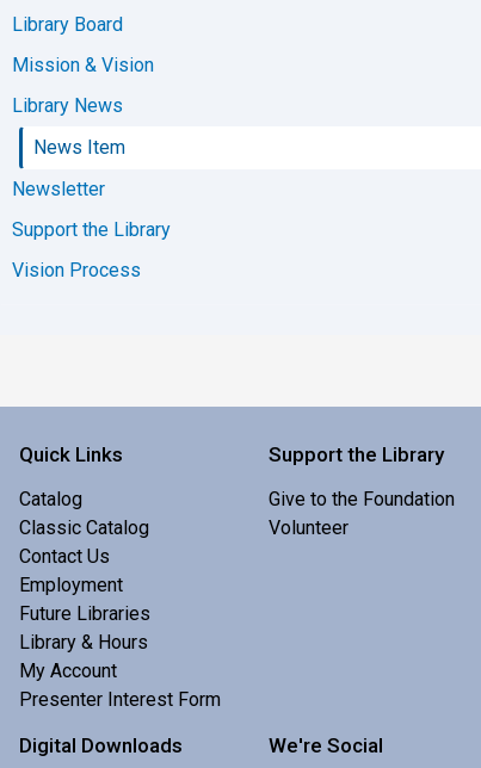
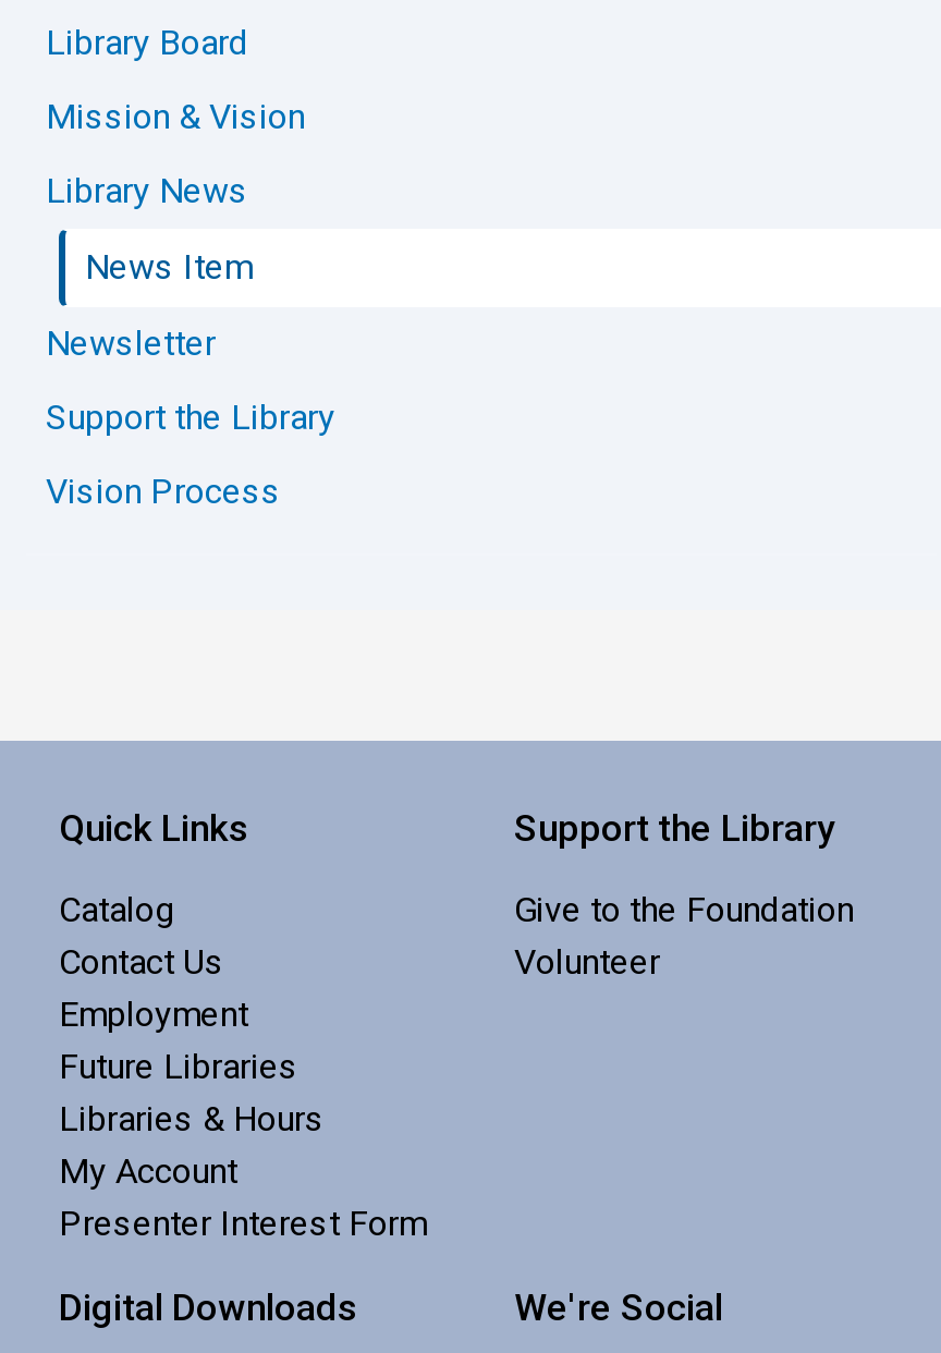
- Classic Catalog

- Library & Hours
+ Libraries & Hours
